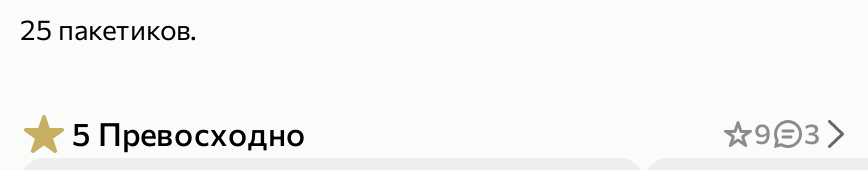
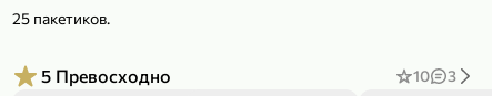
- 9 3
+ 10 3
